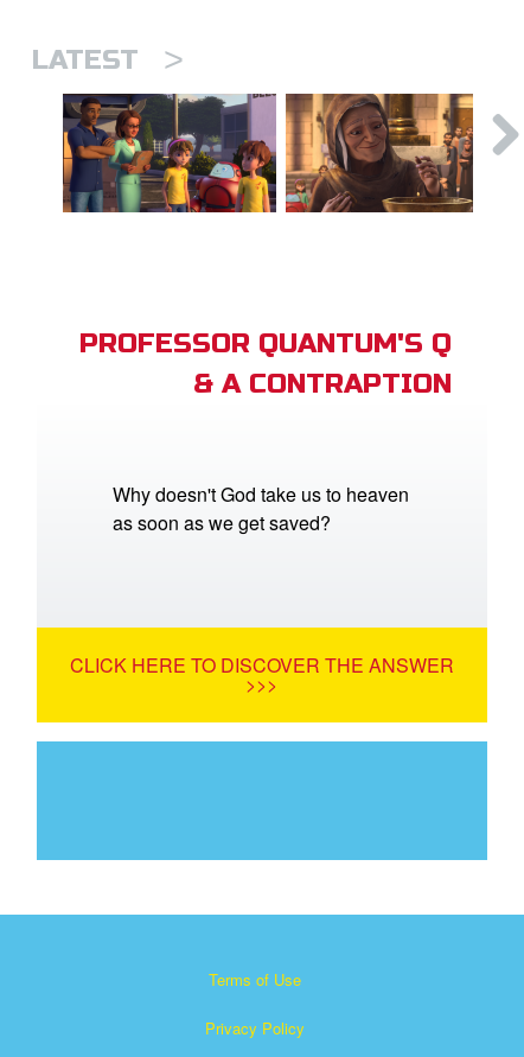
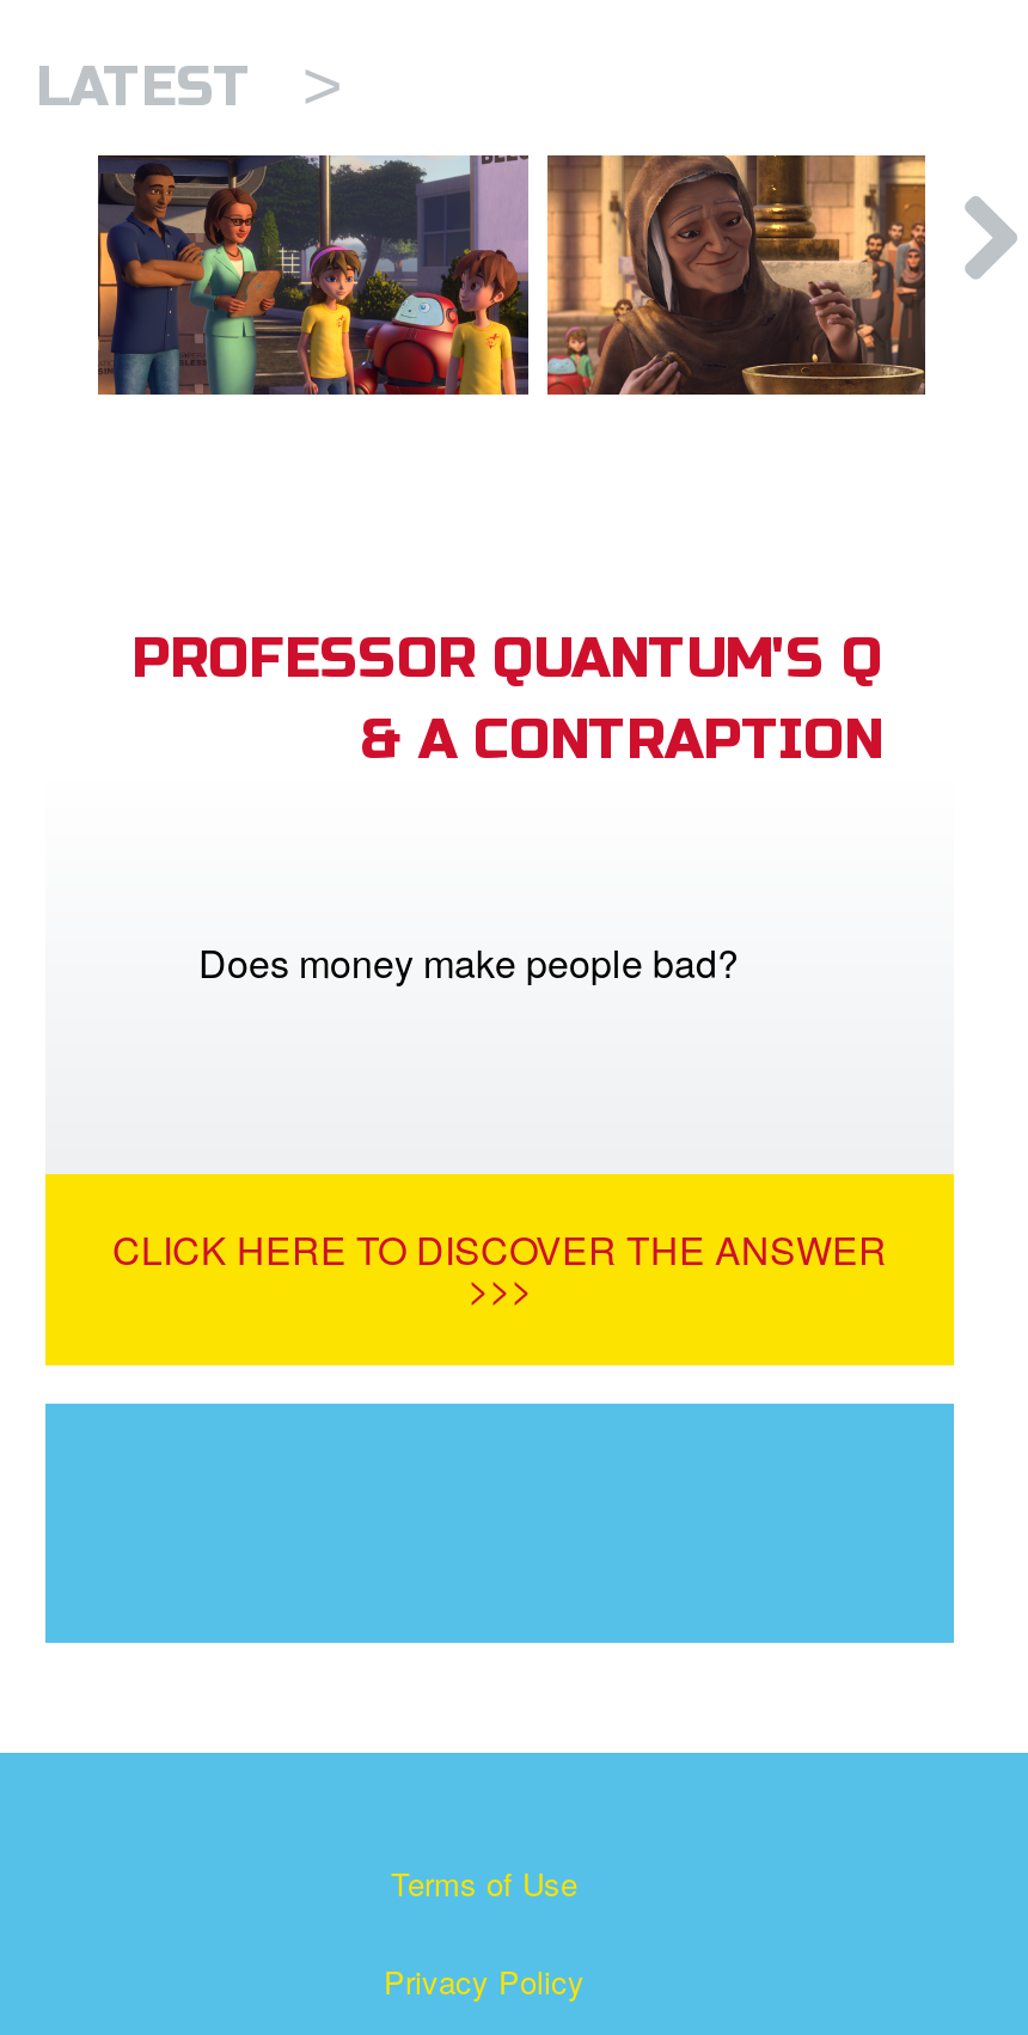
- Why doesn't God take us to heaven
- as soon as we get saved?
+ Does money make people bad?
